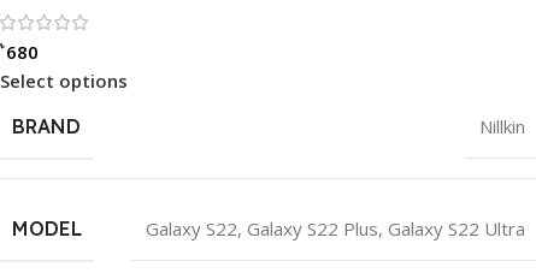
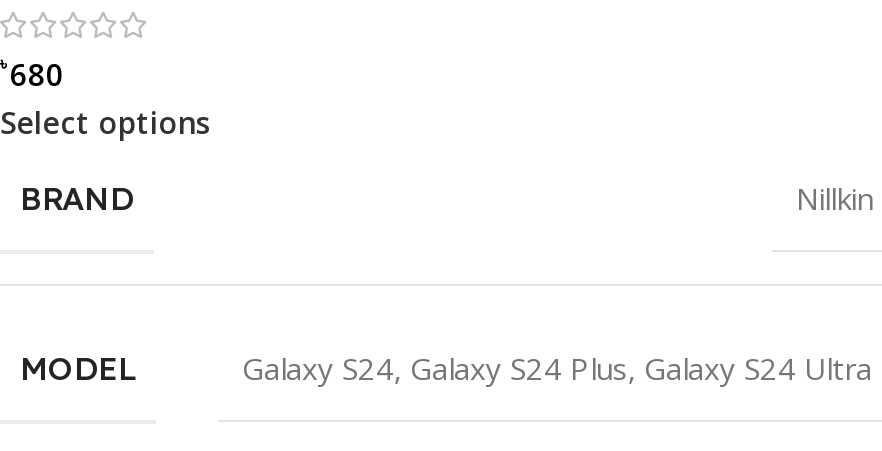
- Galaxy S22, Galaxy S22 Plus, Galaxy S22 Ultra
+ Galaxy S24, Galaxy S24 Plus, Galaxy S24 Ultra
